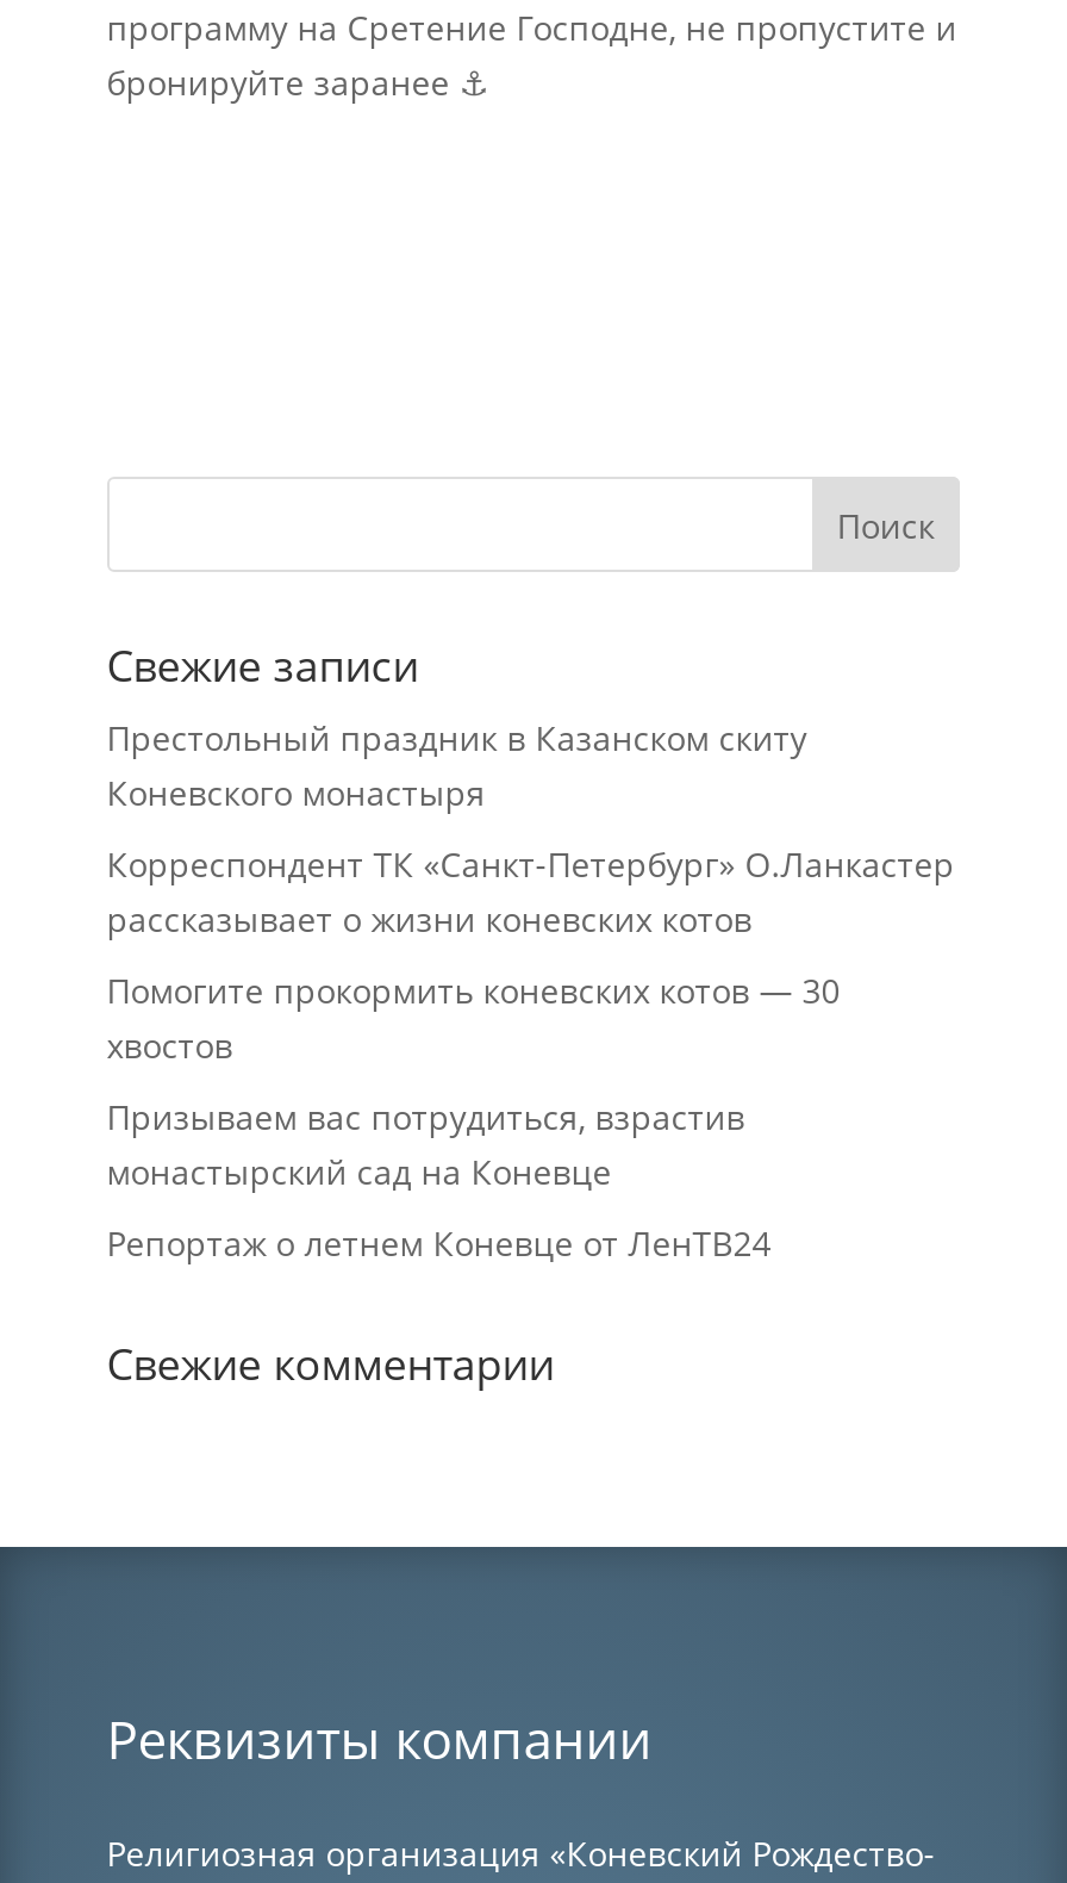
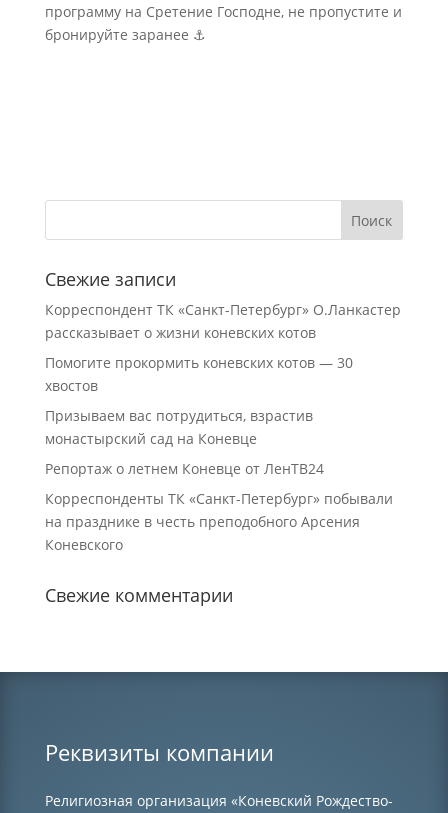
- Престольный праздник в Казанском скиту
- Коневского монастыря

moved up: Корреспондент ТК «Санкт-Петербург» О.Ланкастер | рассказывает о жизни коневских котов | Помогите прокормить коневских котов — 30 | хвостов | Призываем вас потрудиться, взрастив | монастырский сад на Коневце | Репортаж о летнем Коневце от ЛенТВ24

+ Корреспонденты ТК «Санкт-Петербург» побывали
+ на празднике в честь преподобного Арсения
+ Коневского
